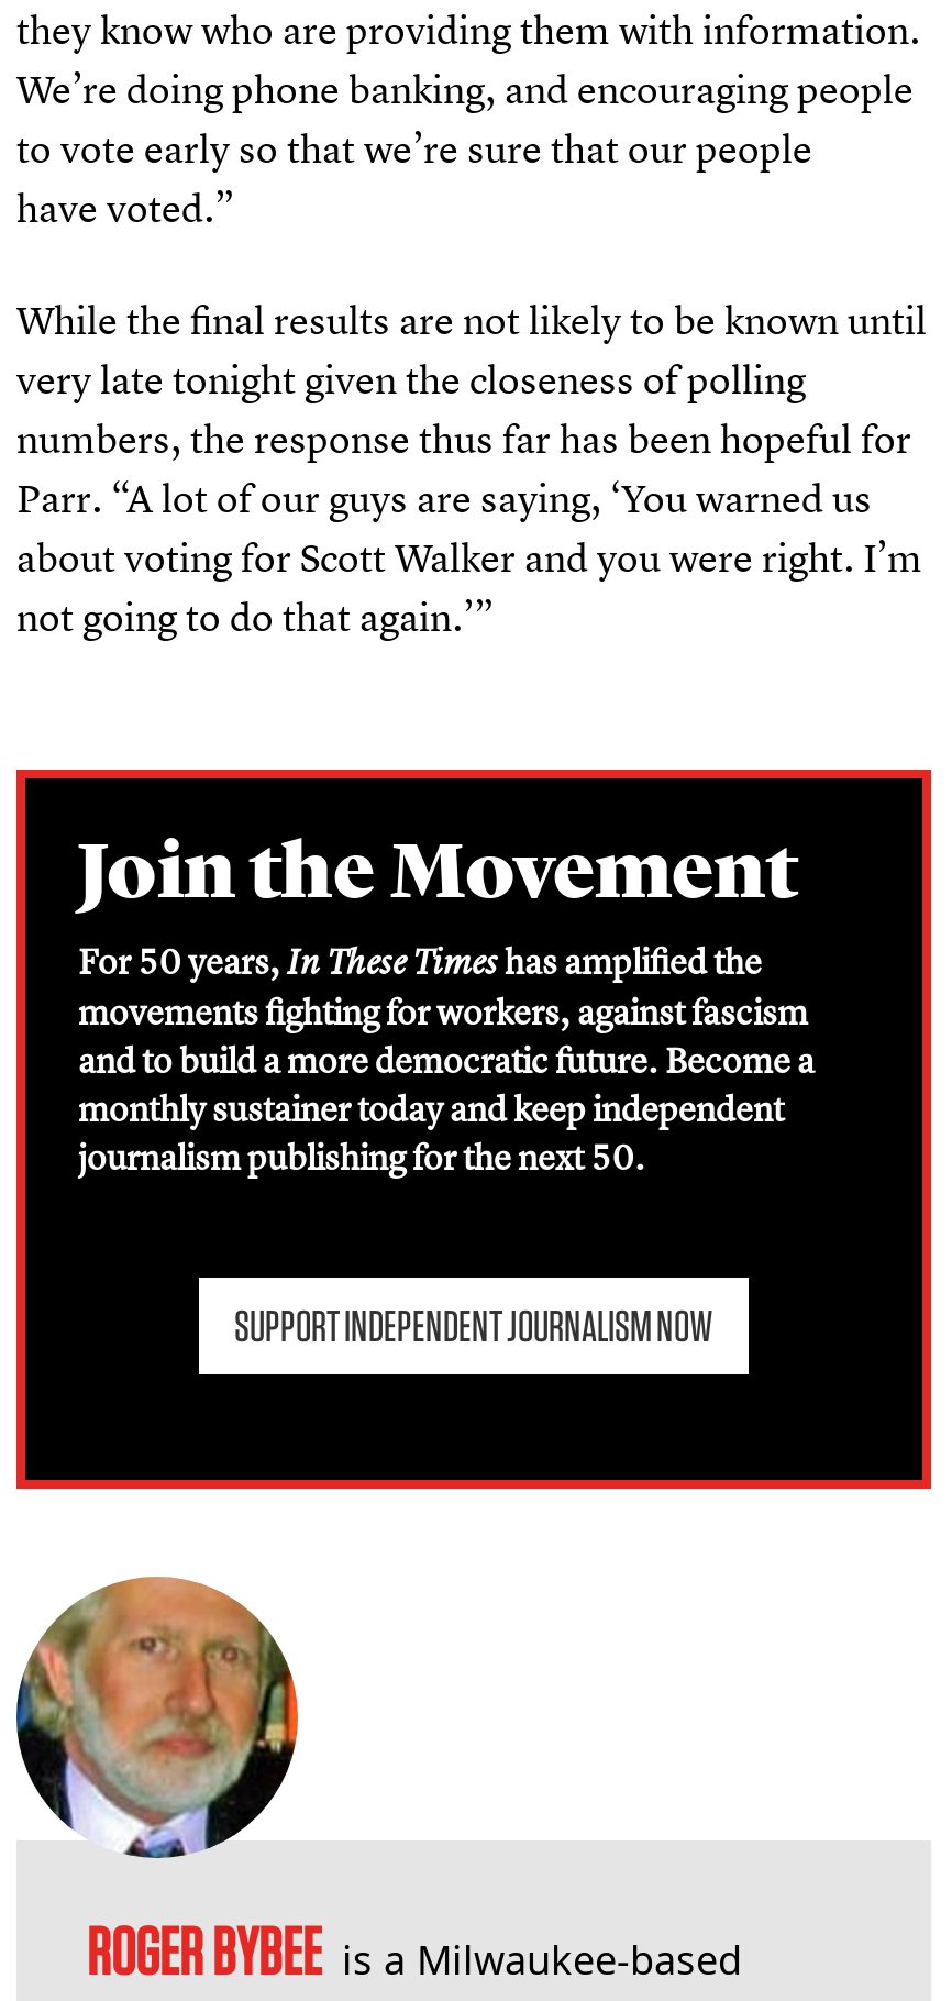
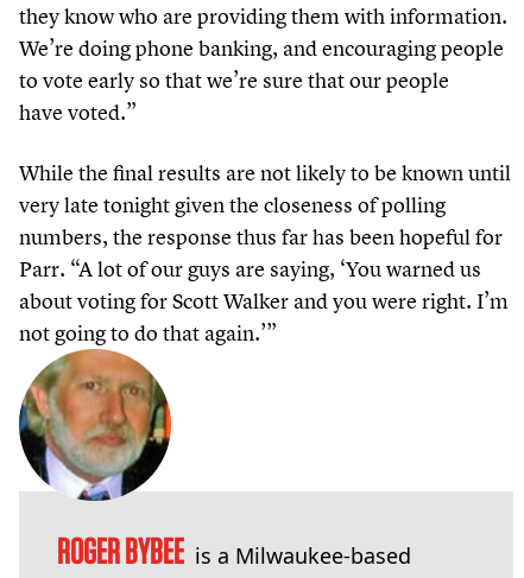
- [image]
- Join the Movement
- For 50 years,In These Timeshas amplified the
- movements fighting for workers, against fascism
- and to build a more democratic future. Become a
- monthly sustainer today and keep independent
- journalism publishing for the next 50.
- SUPPORT INDEPENDENT JOURNALISM NOW
